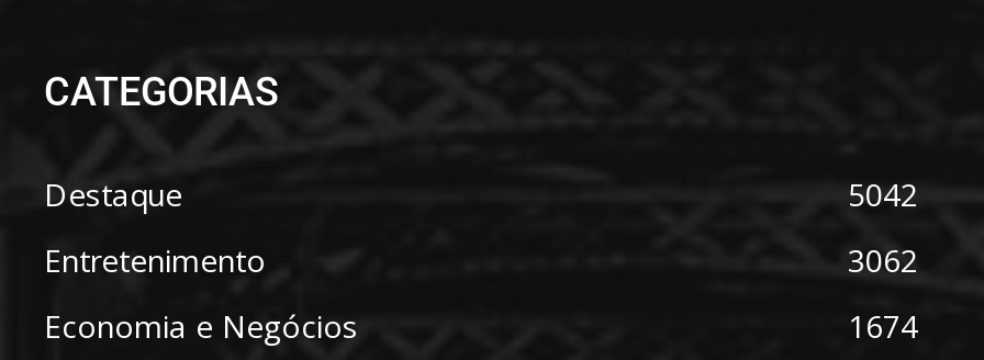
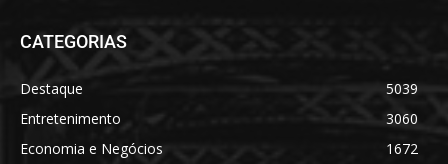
- 5042
+ 5039

- 3062
+ 3060

- 1674
+ 1672
